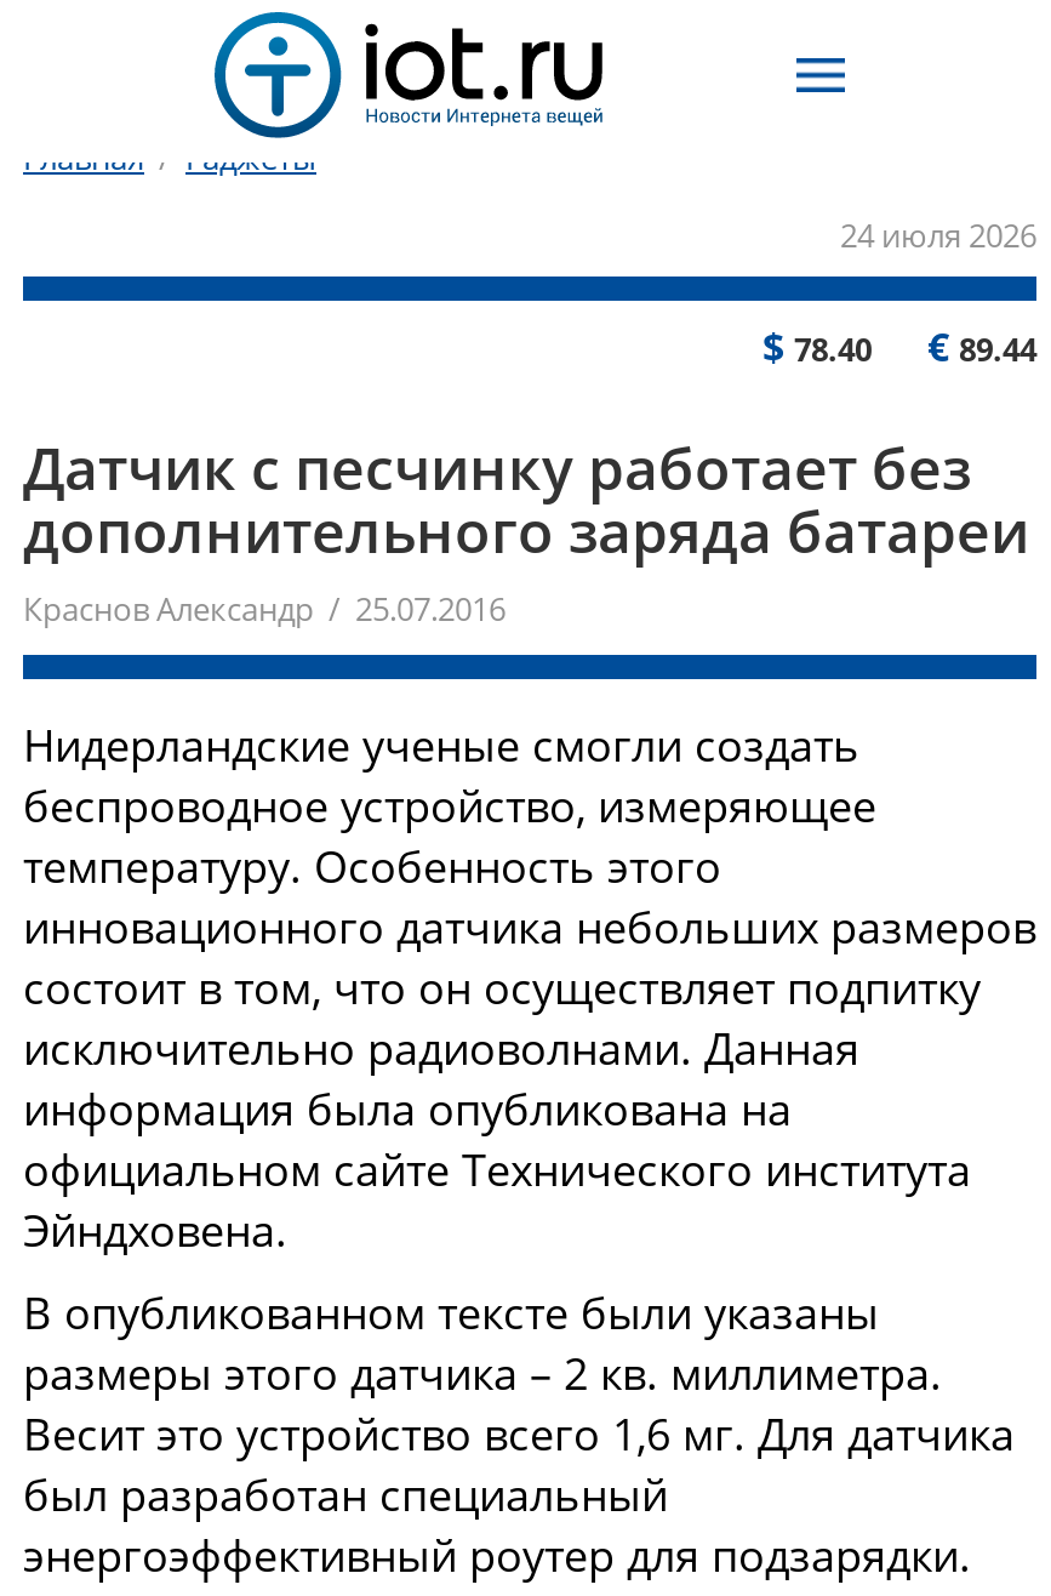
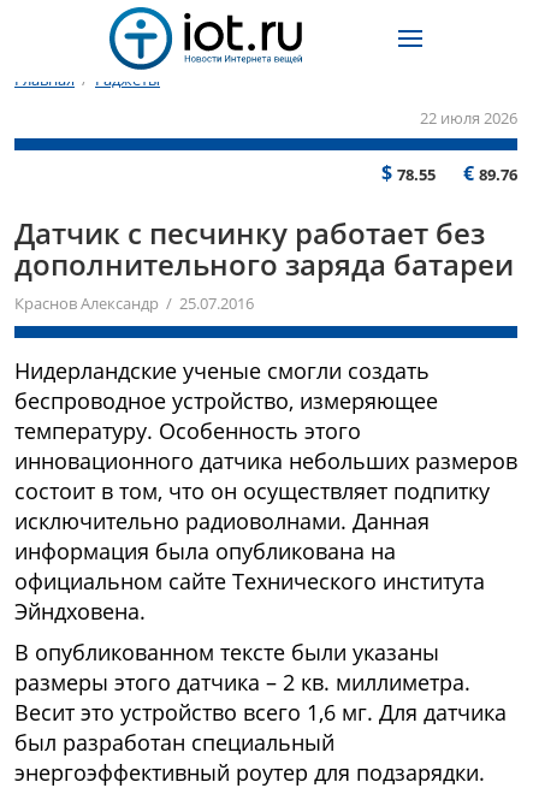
- 24 июля 2026
+ 22 июля 2026

- $78.40
+ $78.55

- €89.44
+ €89.76
